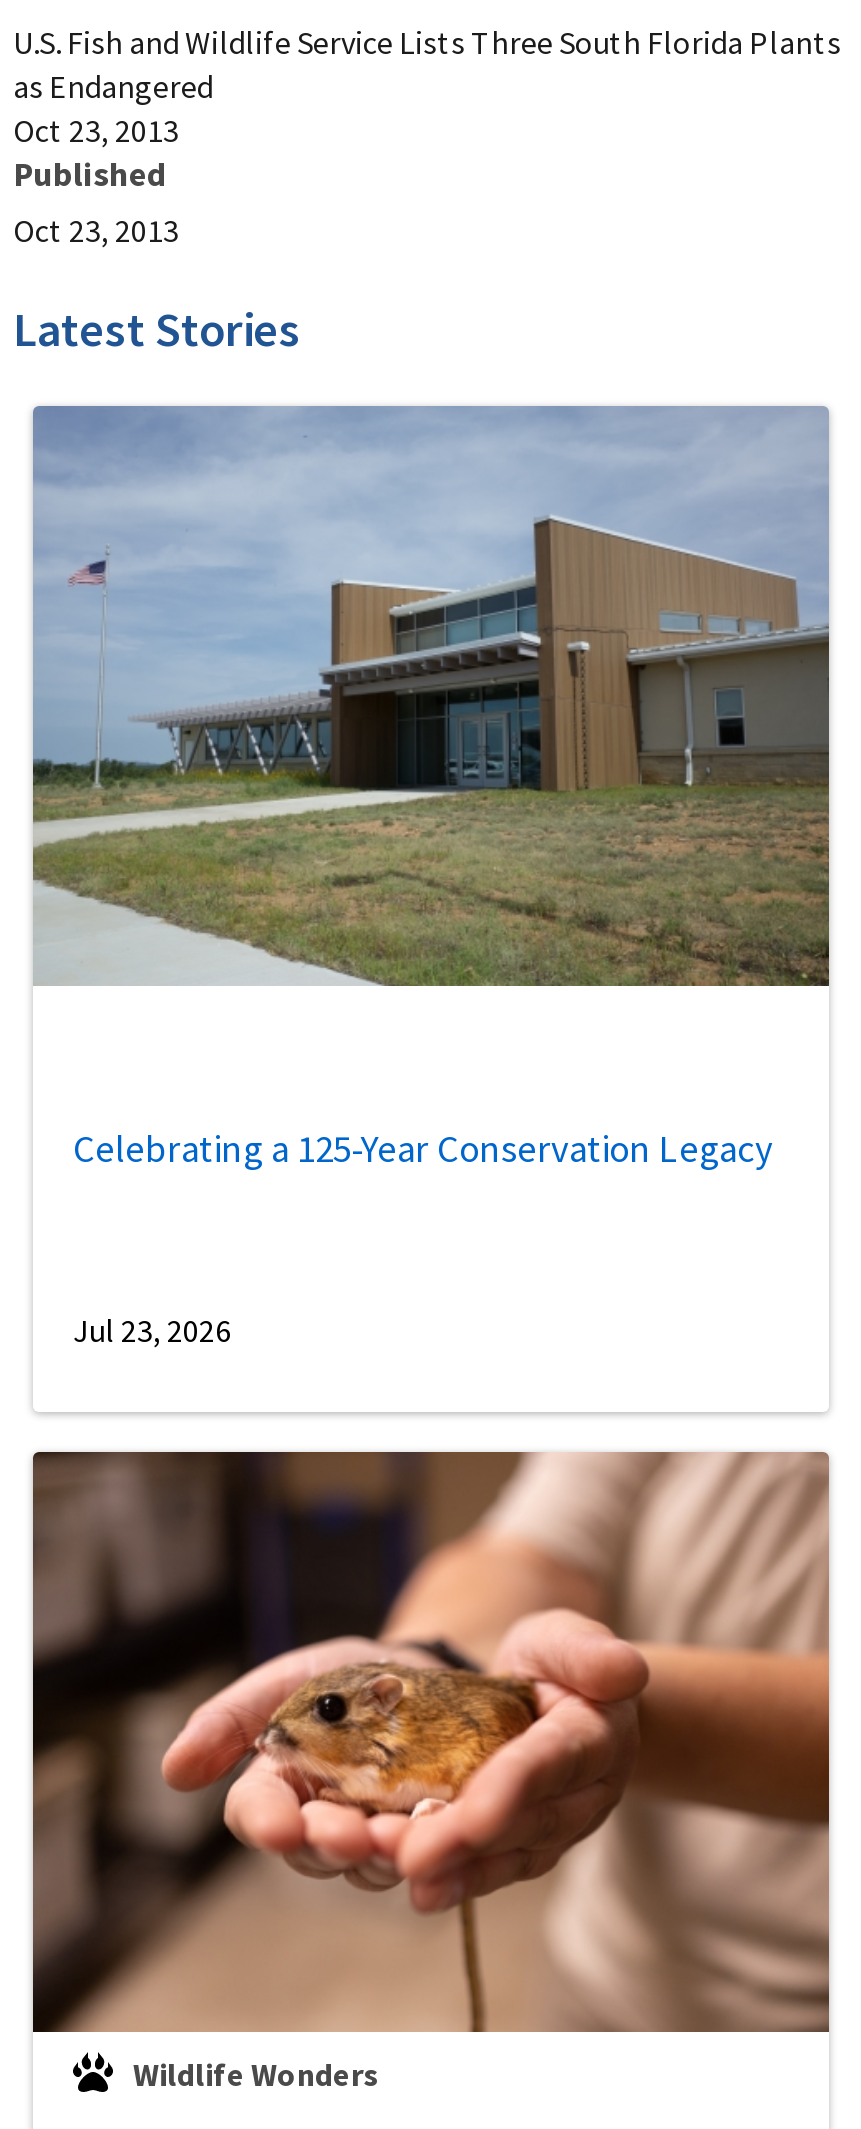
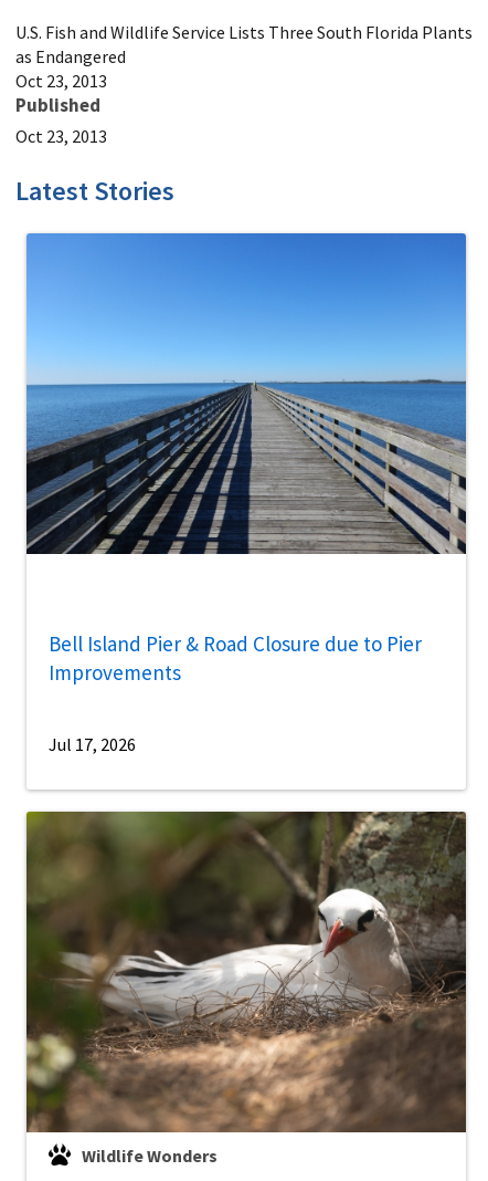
- [image]
+ [image]

- Celebrating a 125-Year Conservation Legacy
+ Bell Island Pier & Road Closure due to Pier
+ Improvements

- Jul 23, 2026
+ Jul 17, 2026

- [image]
+ [image]
